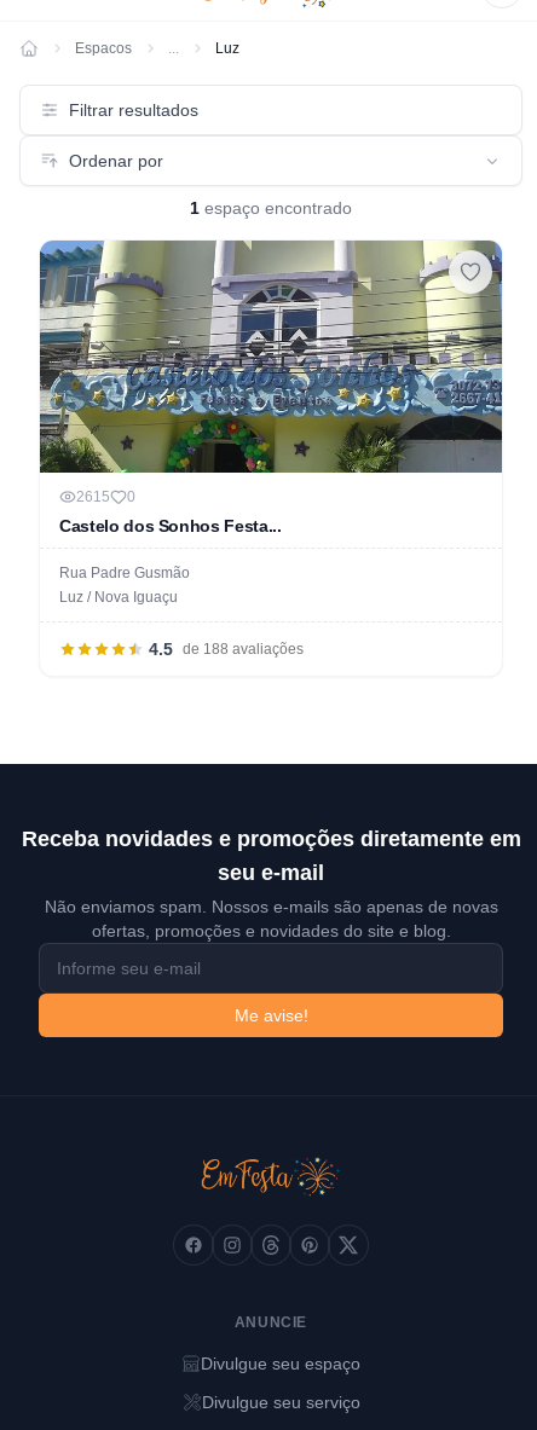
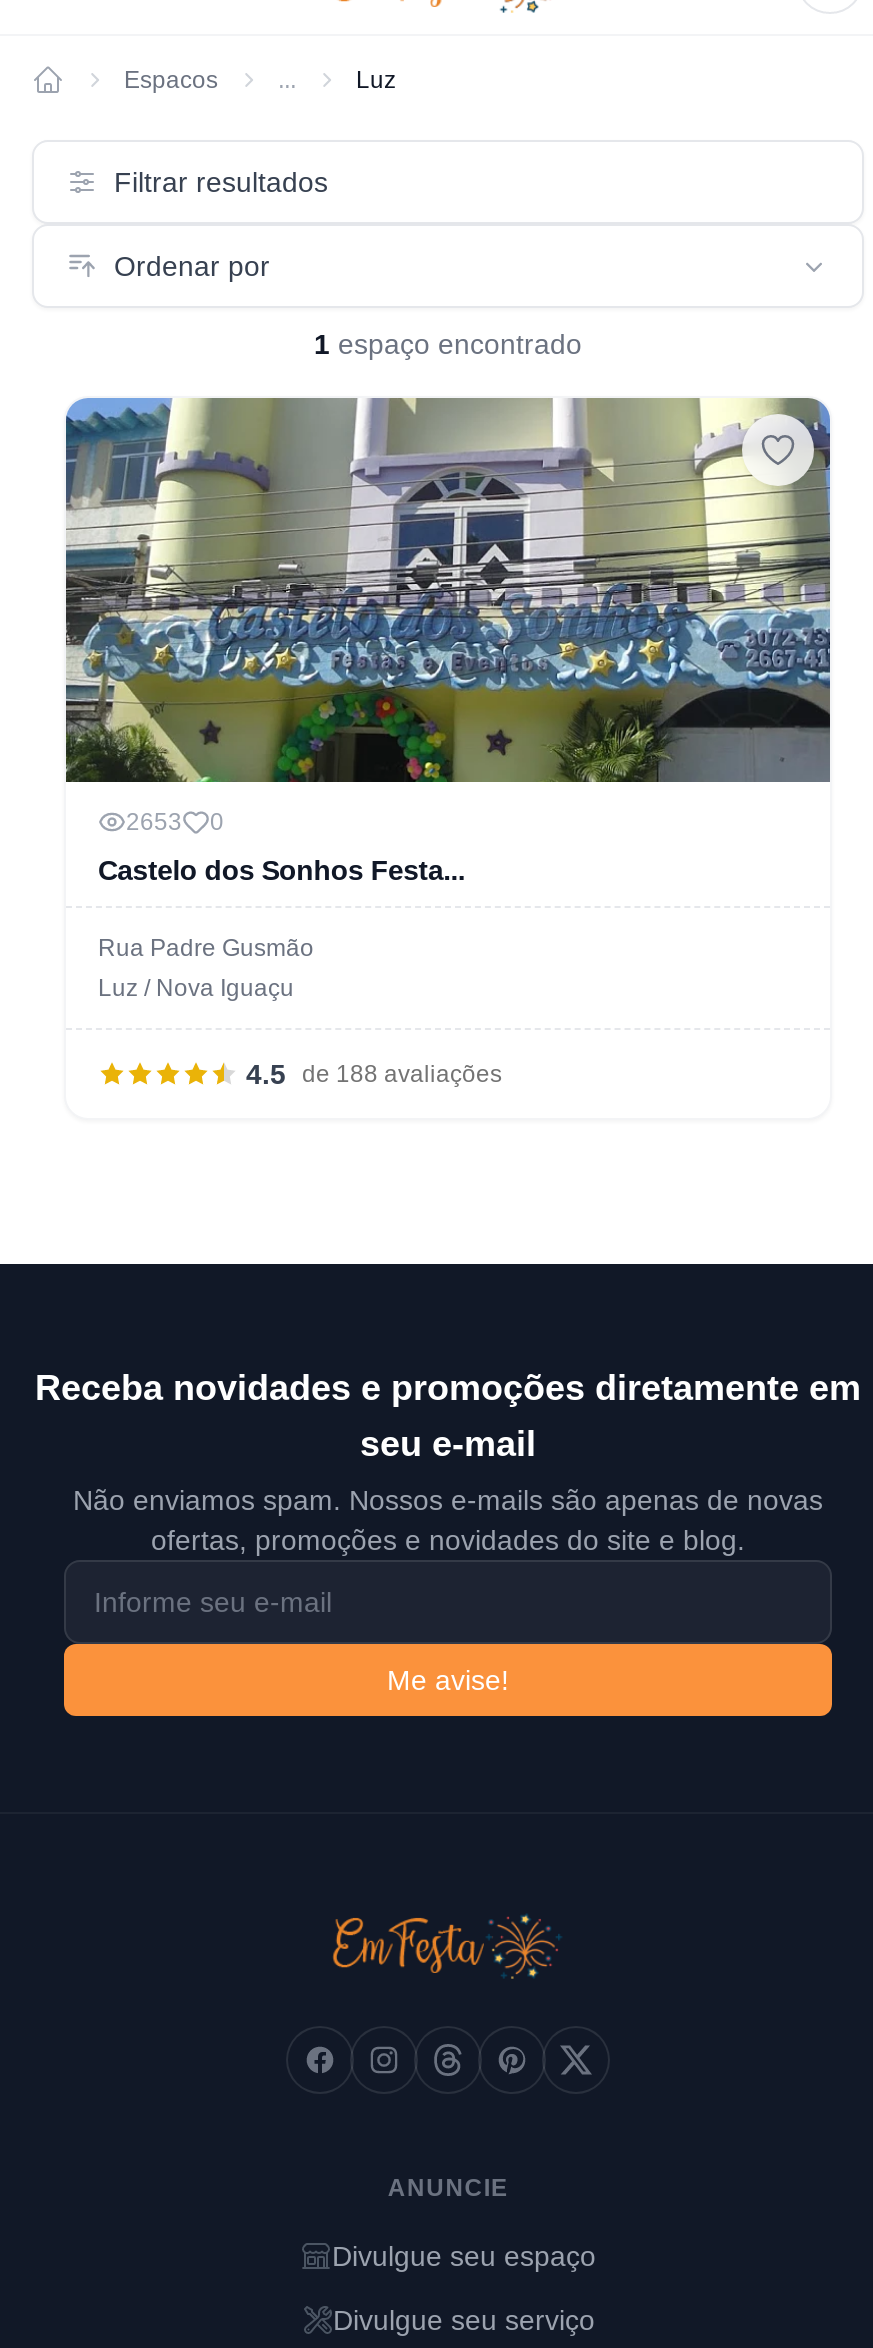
- 2615 0
+ 2653 0
